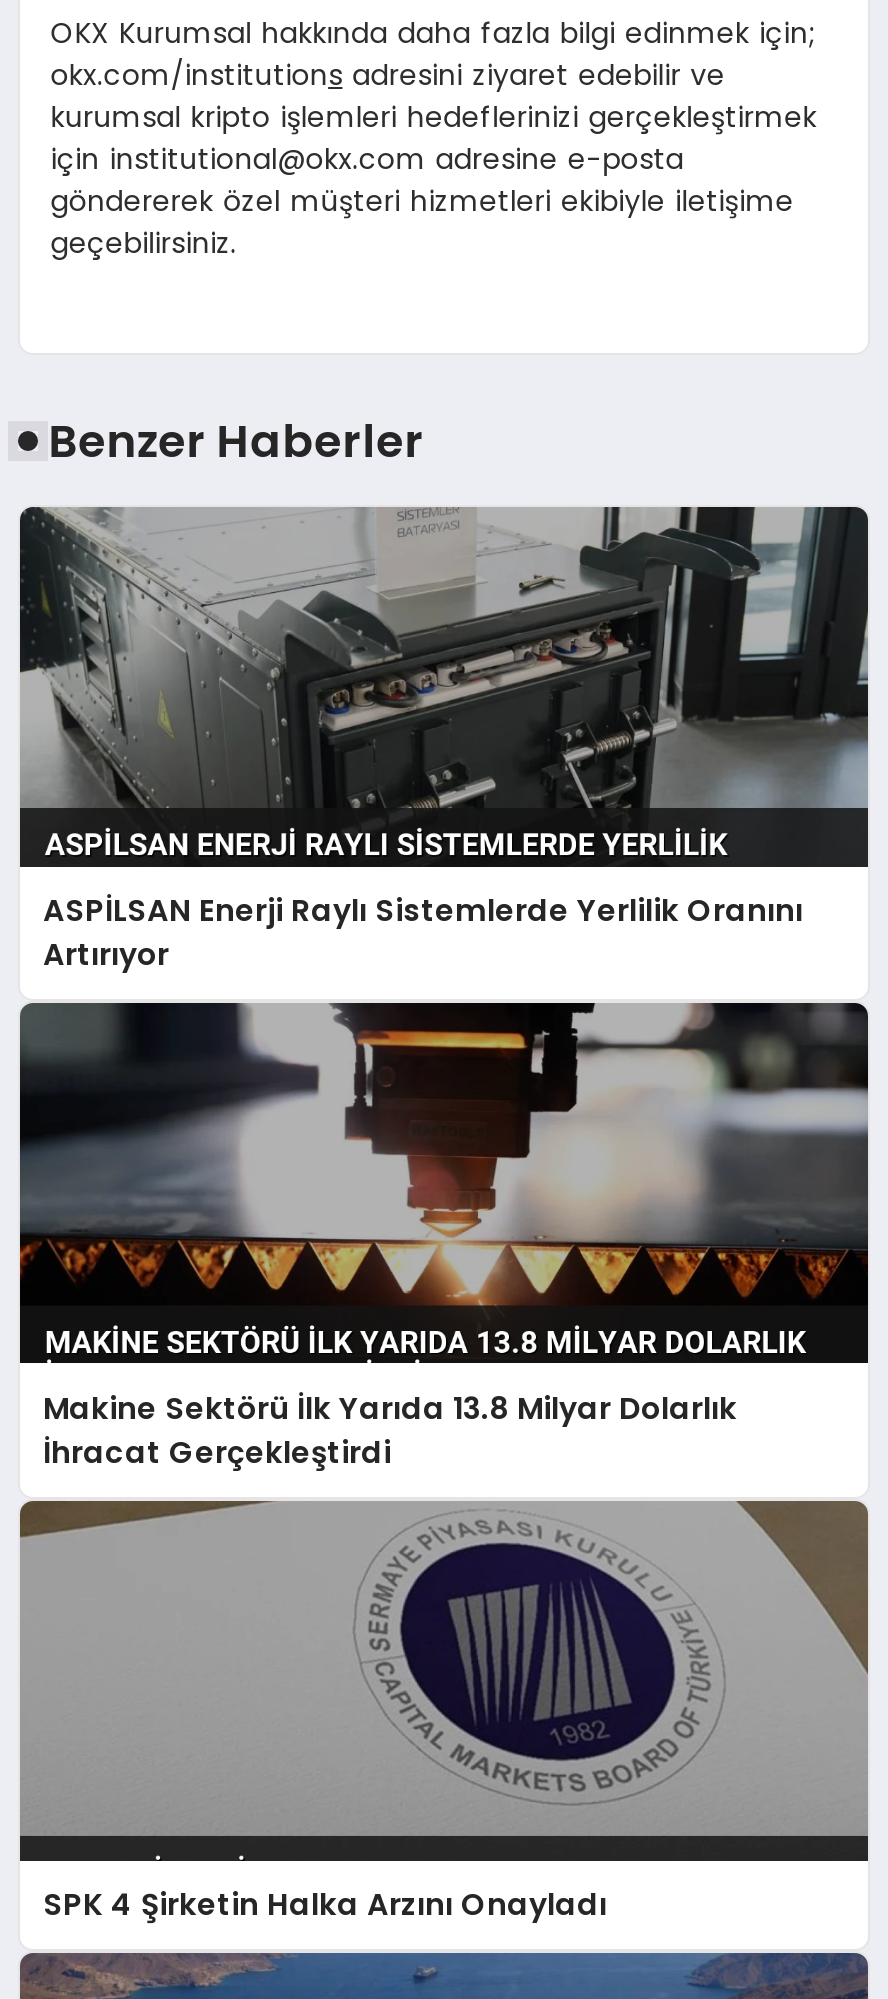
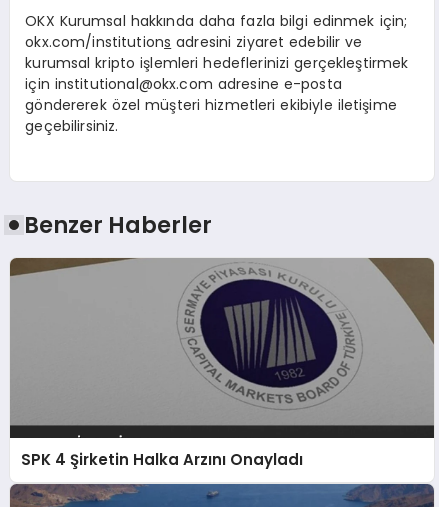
- [image]
- ASPİLSAN Enerji Raylı Sistemlerde Yerlilik Oranını
- Artırıyor

- [image]
- Makine Sektörü İlk Yarıda 13.8 Milyar Dolarlık
- İhracat Gerçekleştirdi
